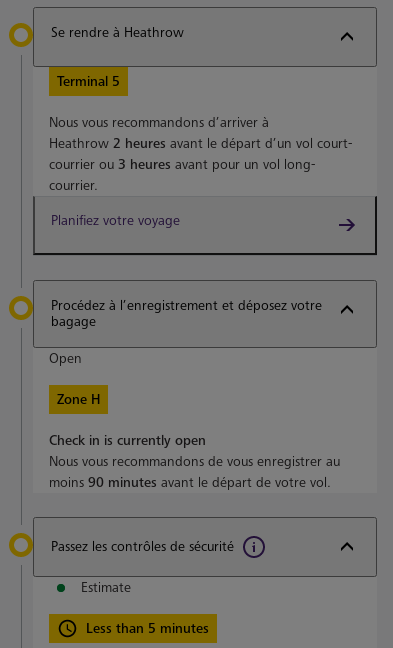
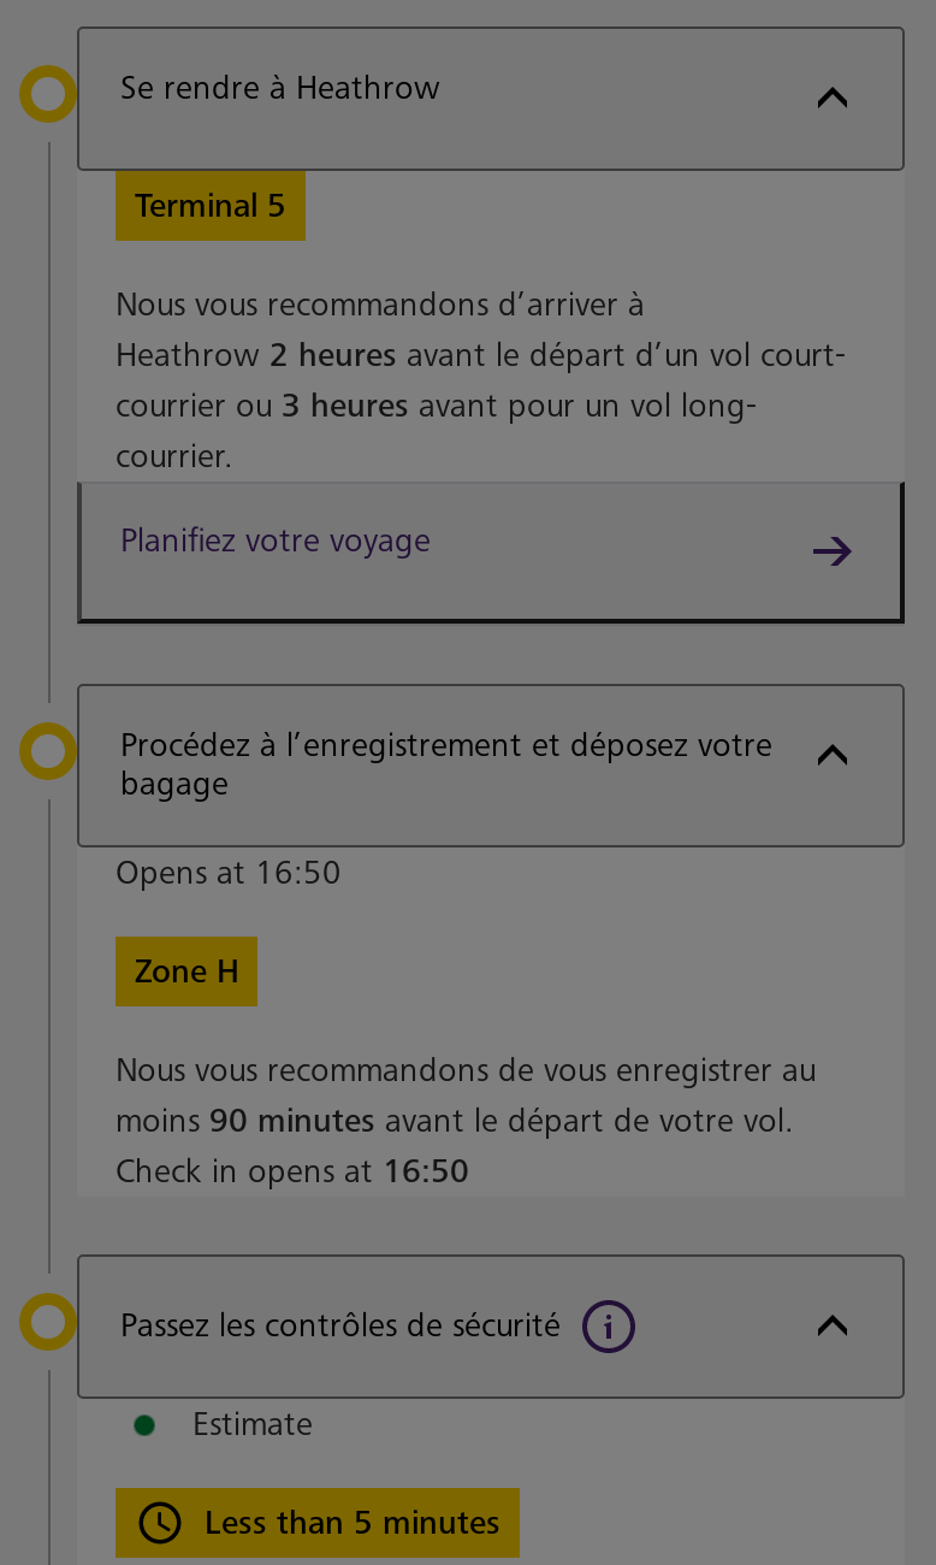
- Open
+ Opens at 16:50

- Check in is currently open

moved up: Nous vous recommandons de vous enregistrer au | moins 90 minutes avant le départ de votre vol.

+ Check in opens at 16:50
